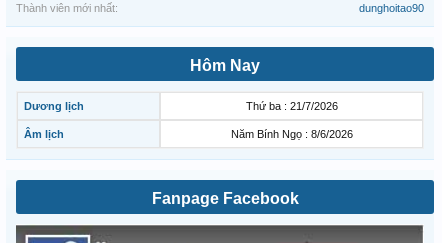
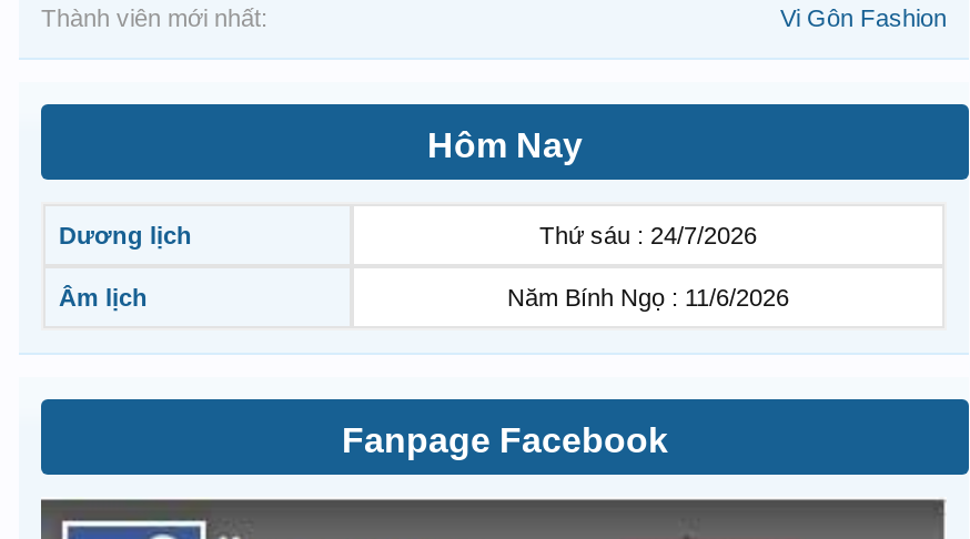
- dunghoitao90
+ Vi Gôn Fashion

- Thứ ba : 21/7/2026
+ Thứ sáu : 24/7/2026

- Năm Bính Ngọ : 8/6/2026
+ Năm Bính Ngọ : 11/6/2026
